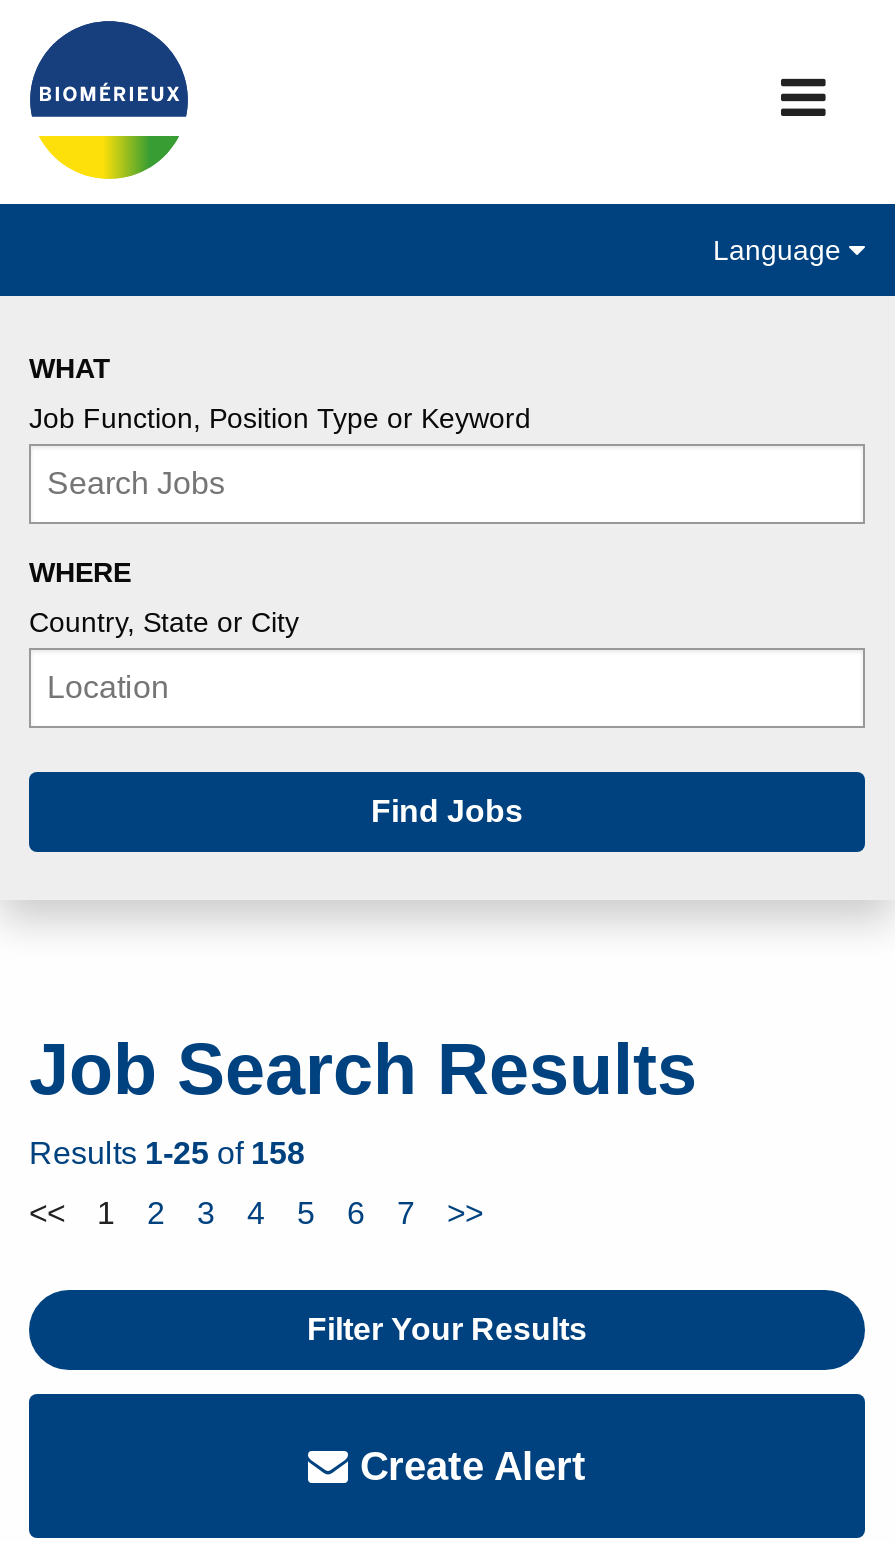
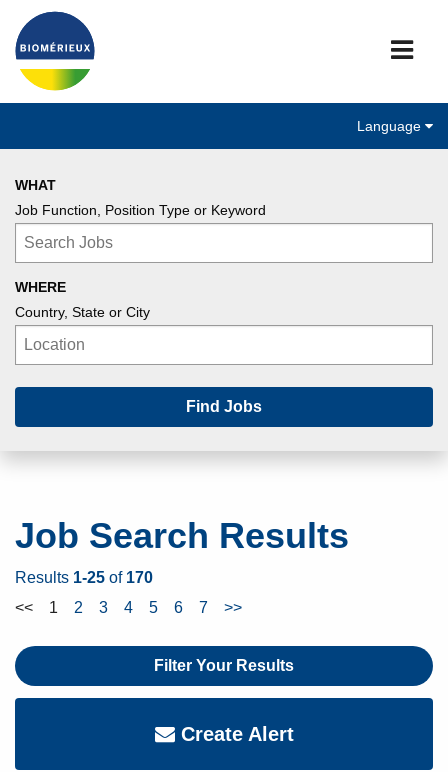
- Results 1-25 of 158
+ Results 1-25 of 170
